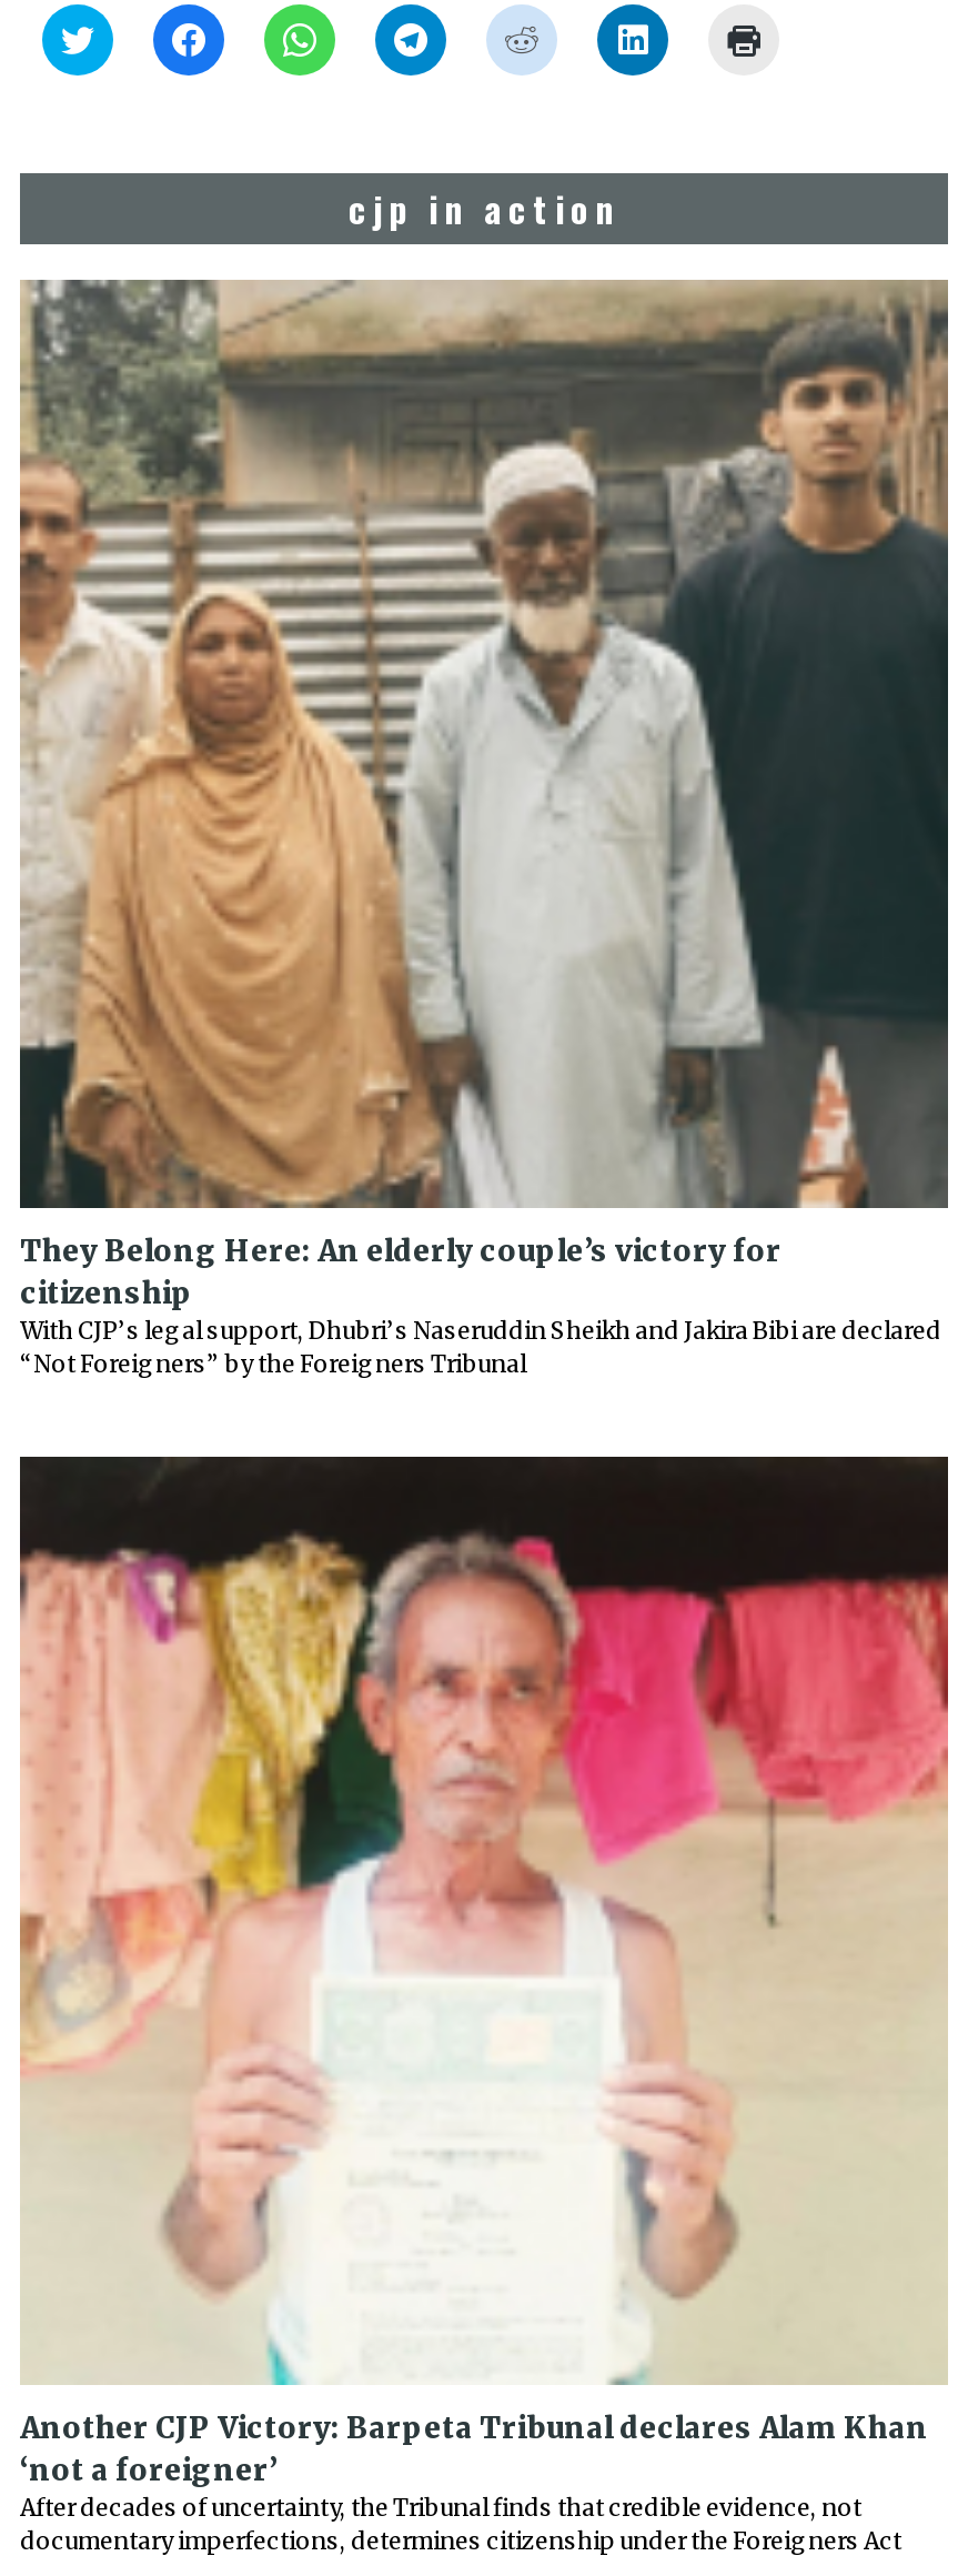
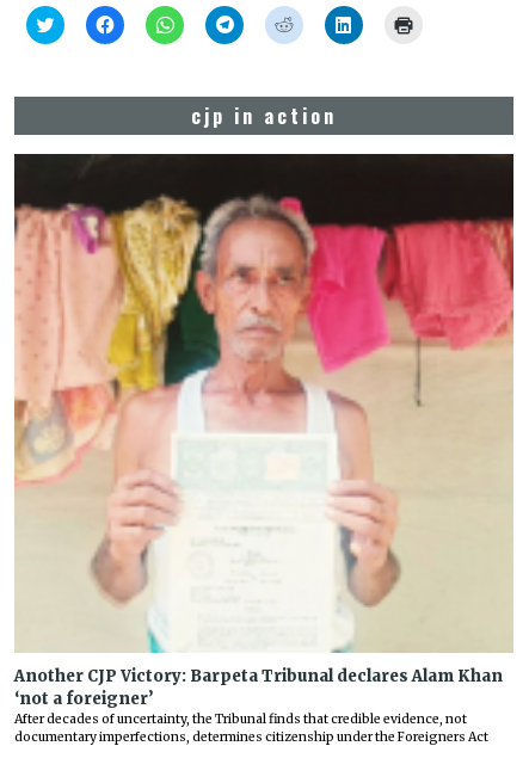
- [image]
- They Belong Here: An elderly couple’s victory for
- citizenship
- With CJP’s legal support, Dhubri’s Naseruddin Sheikh and Jakira Bibi are declared
- “Not Foreigners” by the Foreigners Tribunal
